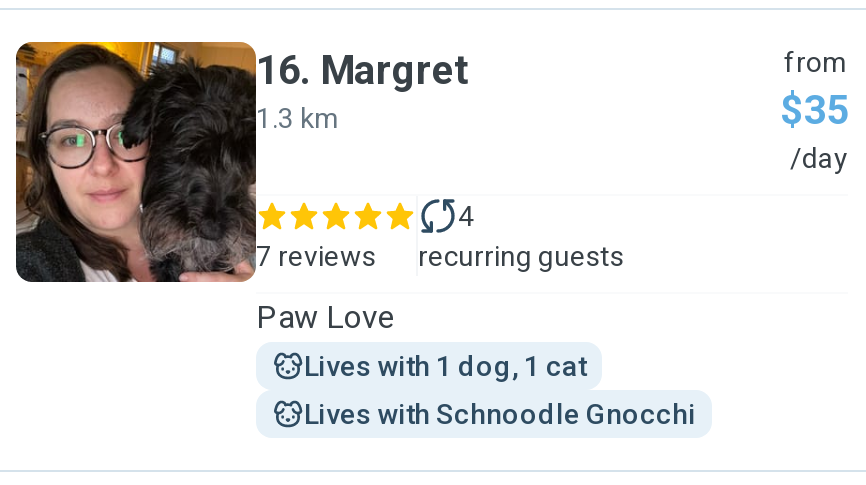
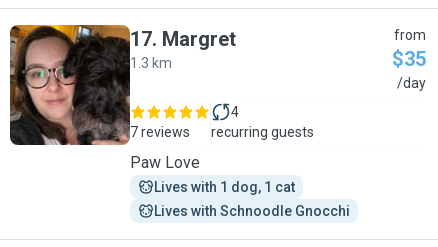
- 16. Margret
+ 17. Margret
